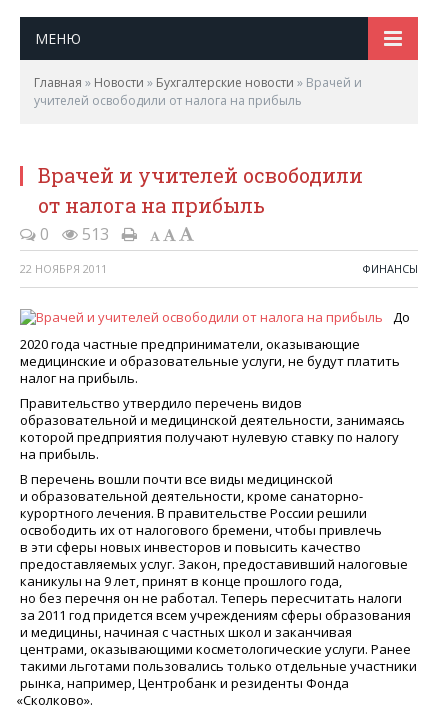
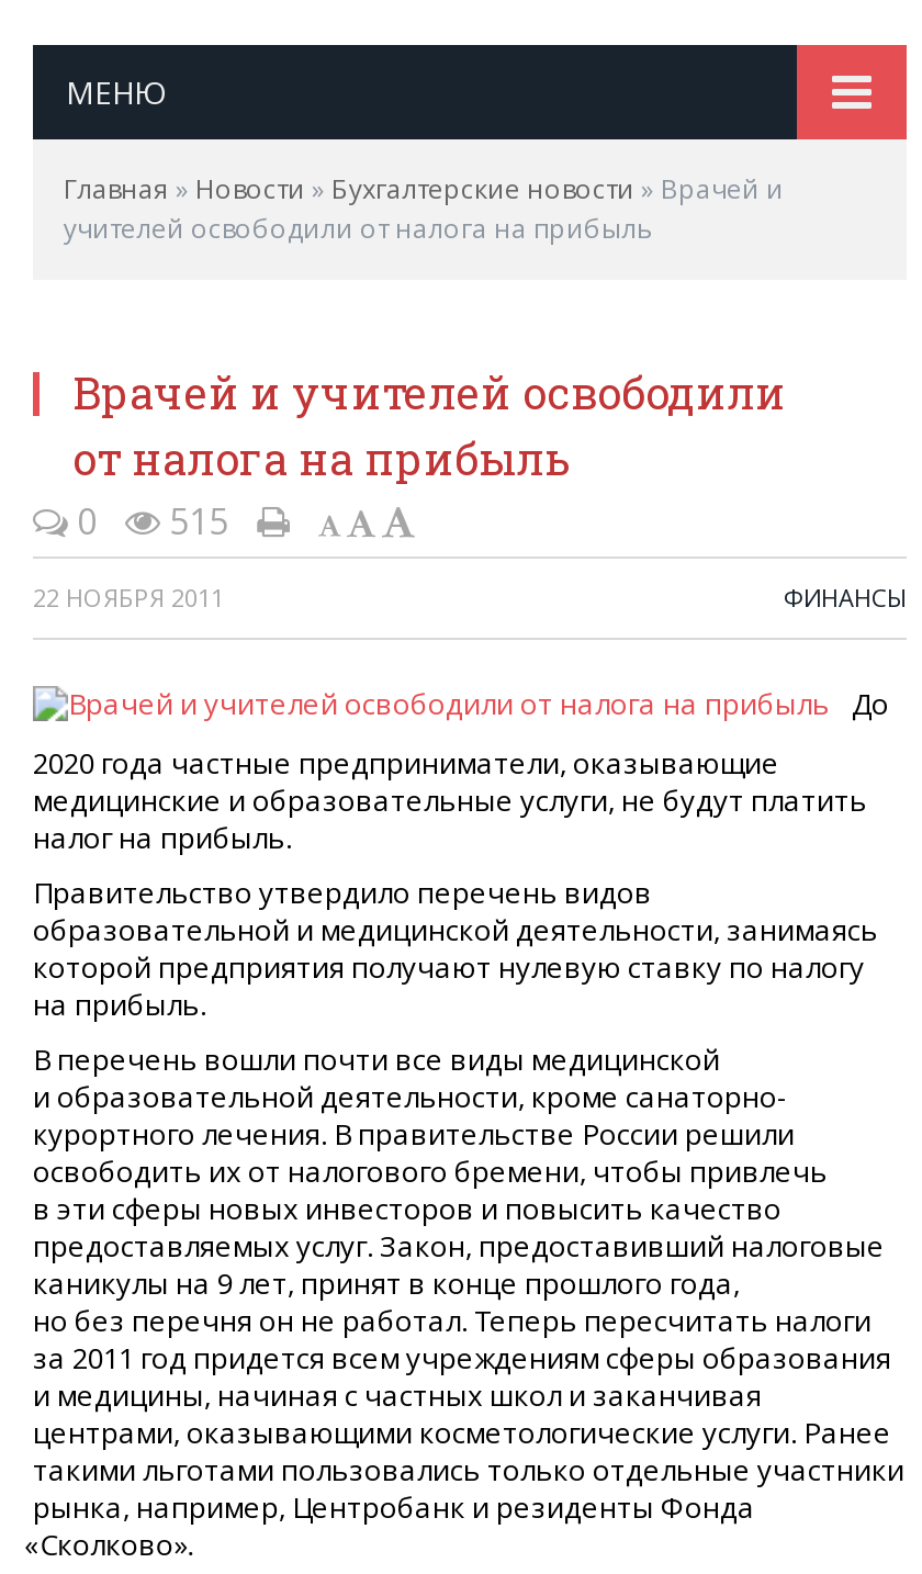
- 0 513
+ 0 515
